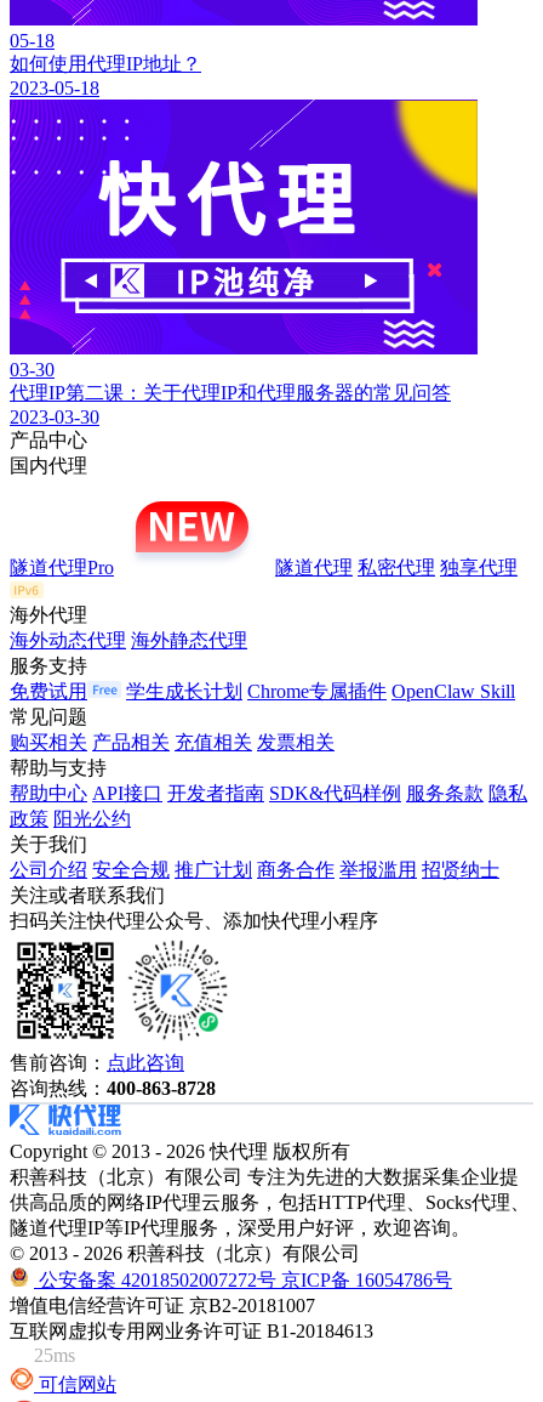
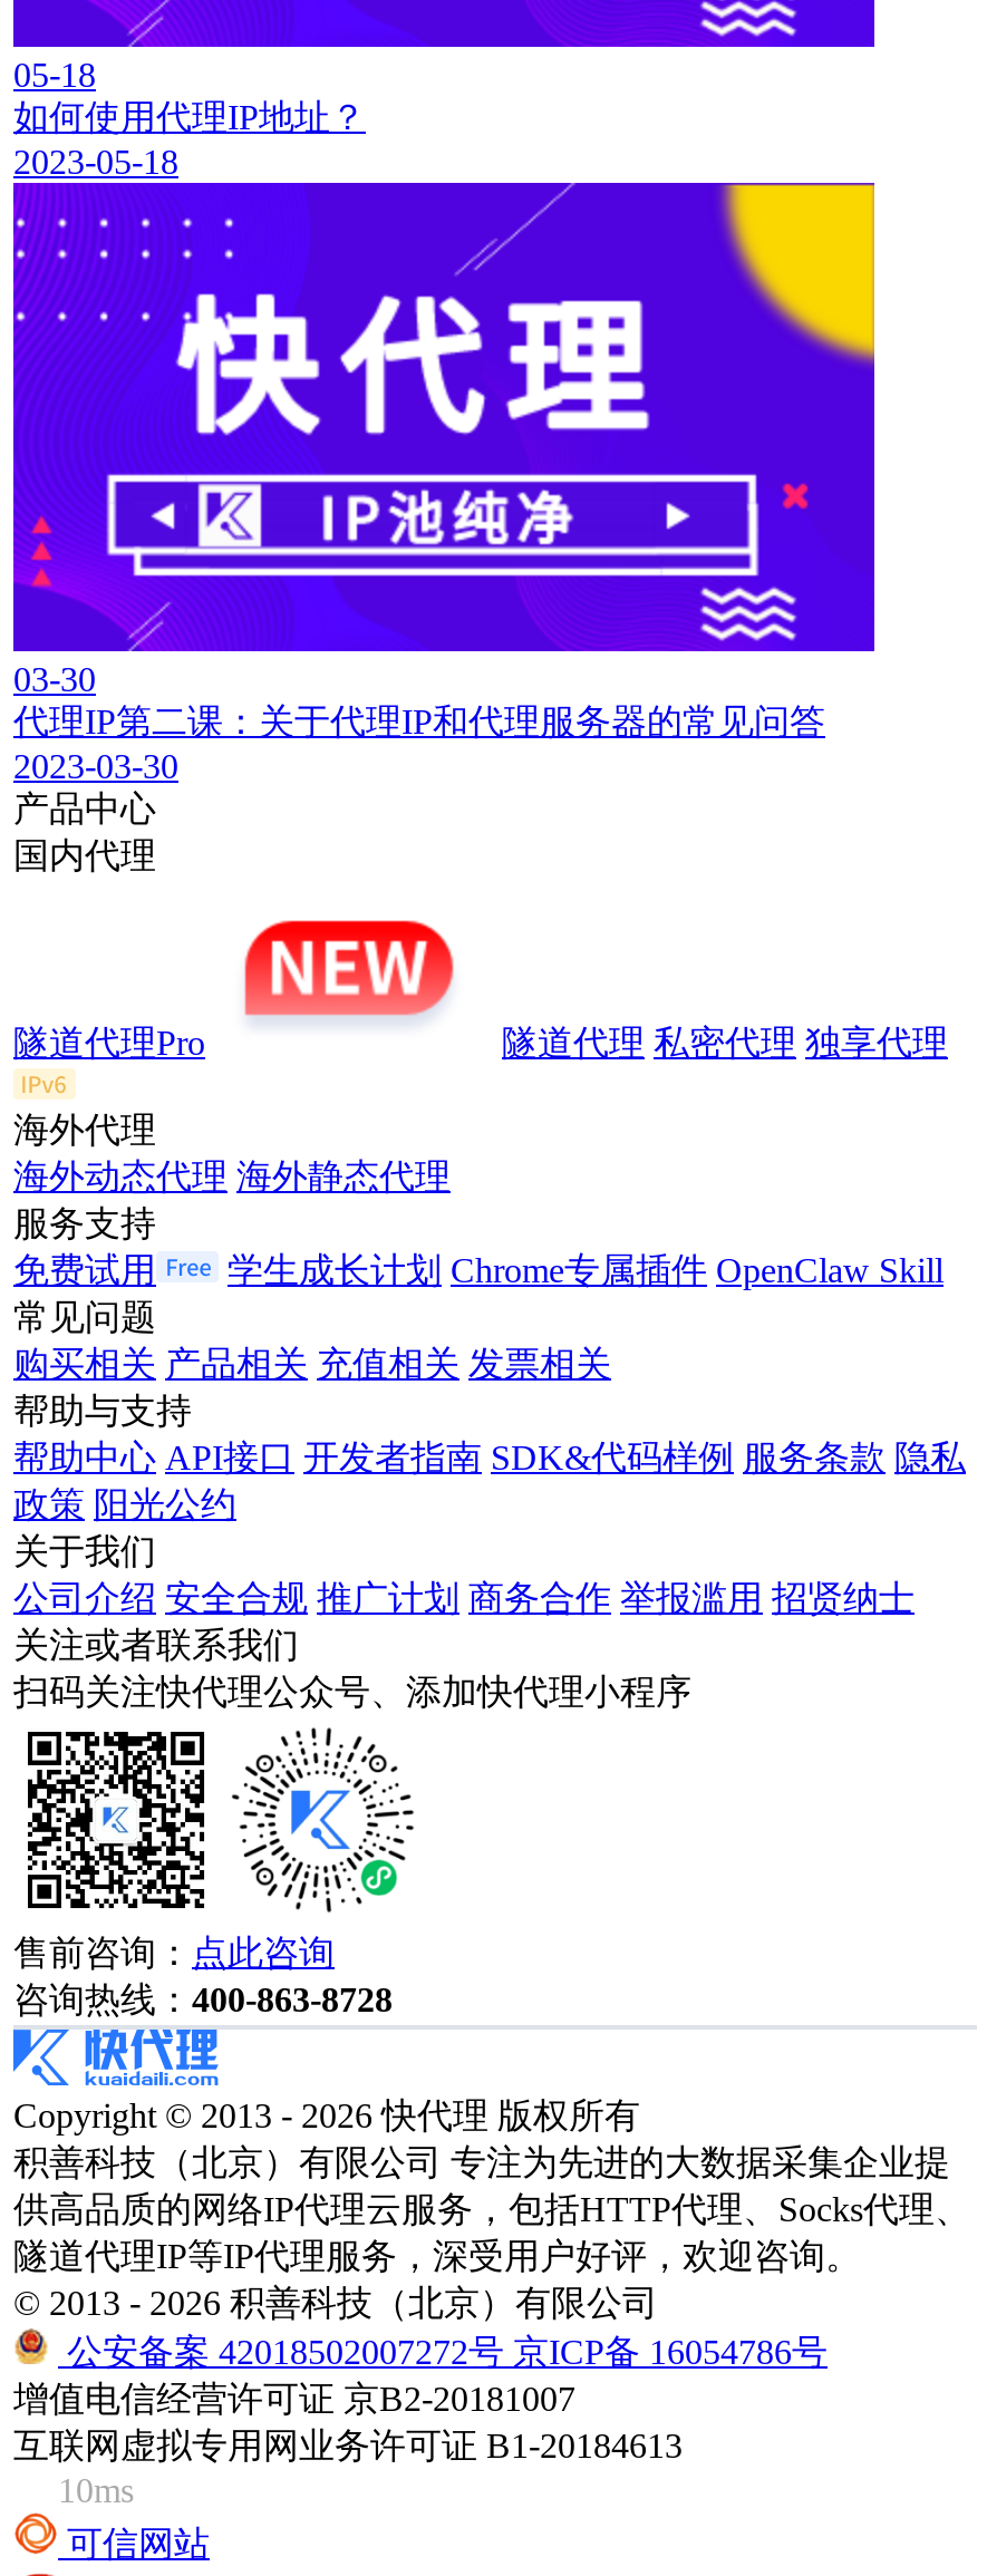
- 25ms
+ 10ms
